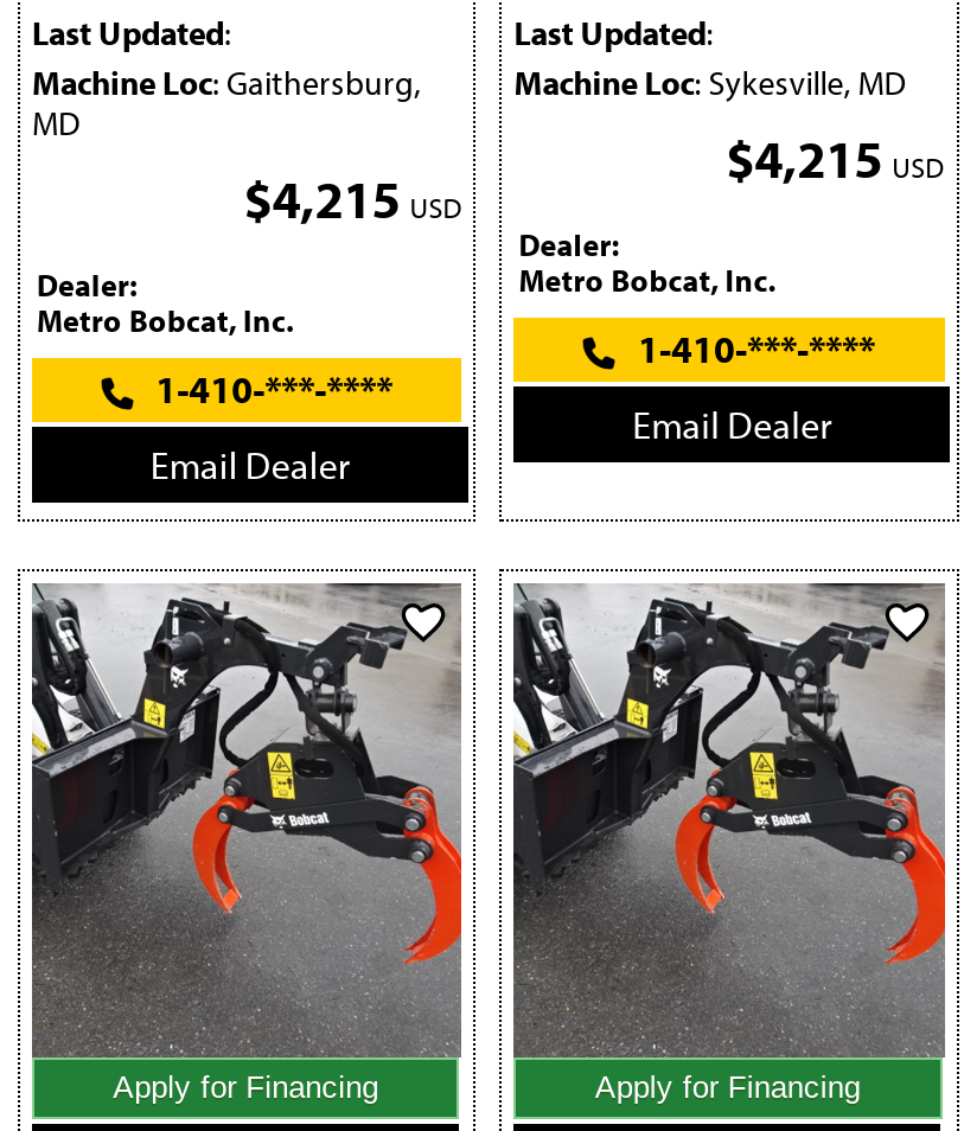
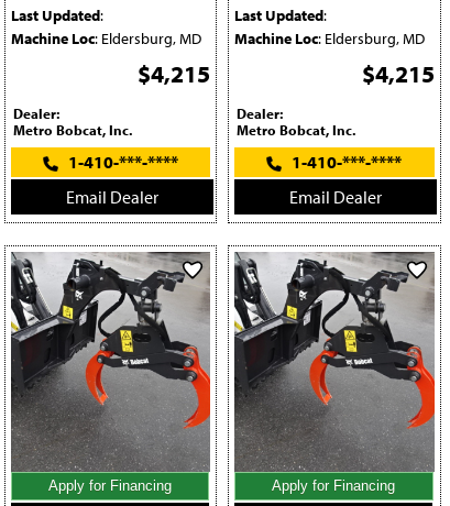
- Machine Loc: Gaithersburg,
- MD
- $4,215 USD
+ Machine Loc: Eldersburg, MD
+ $4,215

- Machine Loc: Sykesville, MD
- $4,215 USD
+ Machine Loc: Eldersburg, MD
+ $4,215
